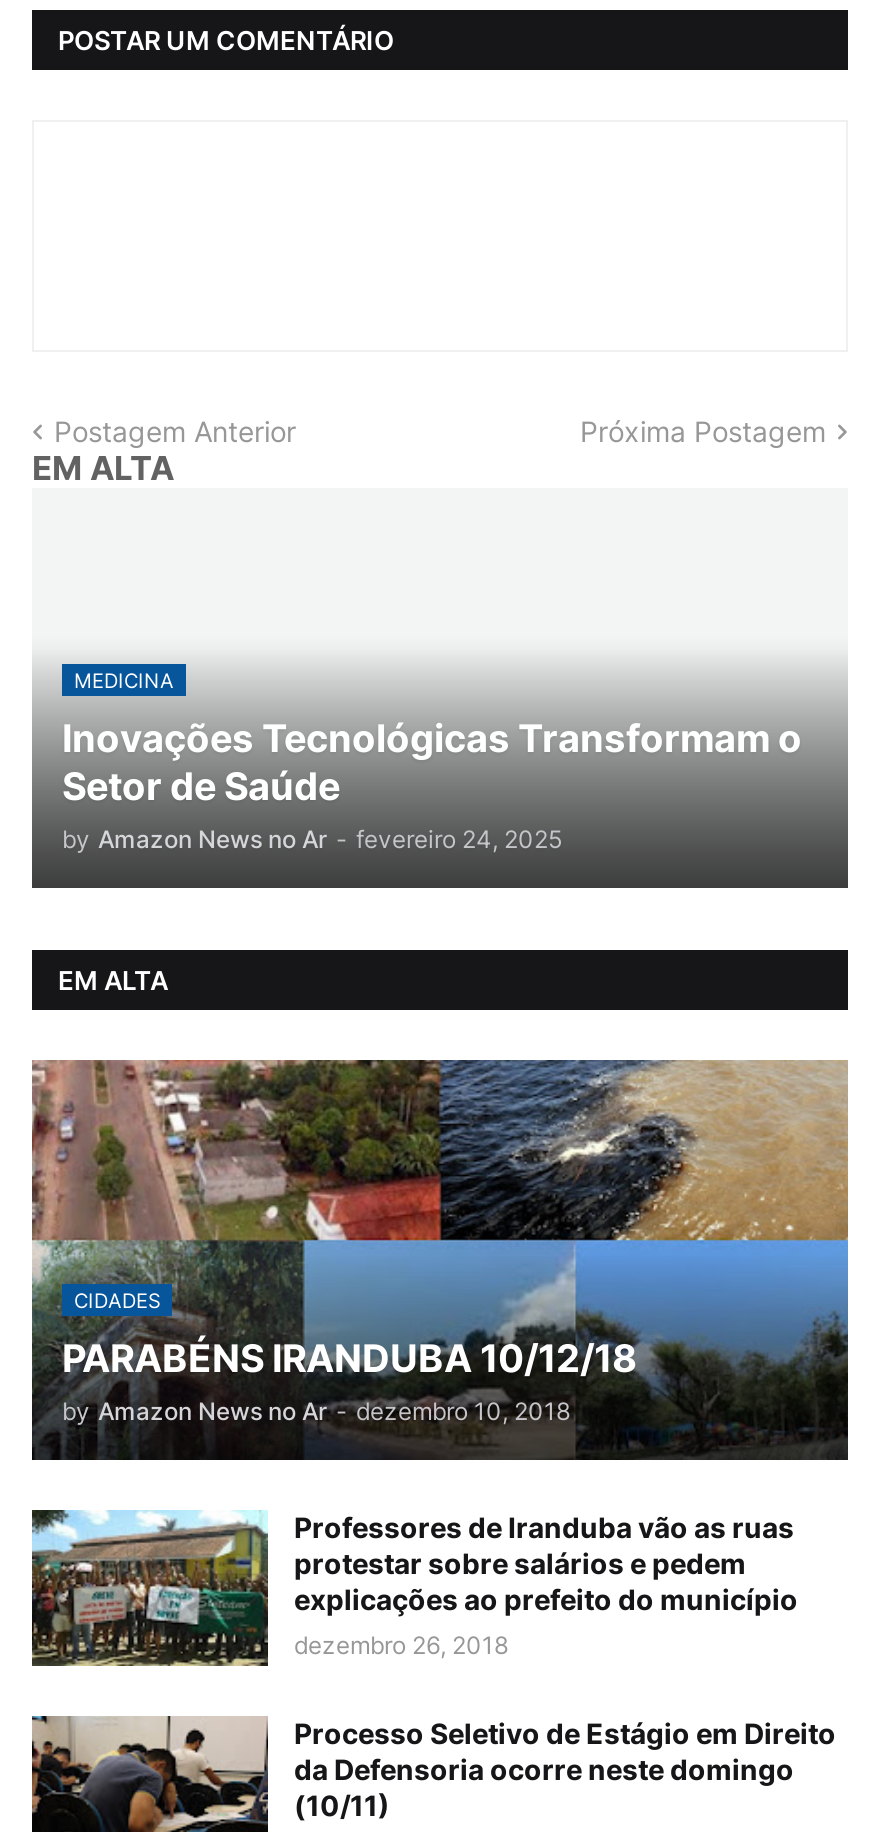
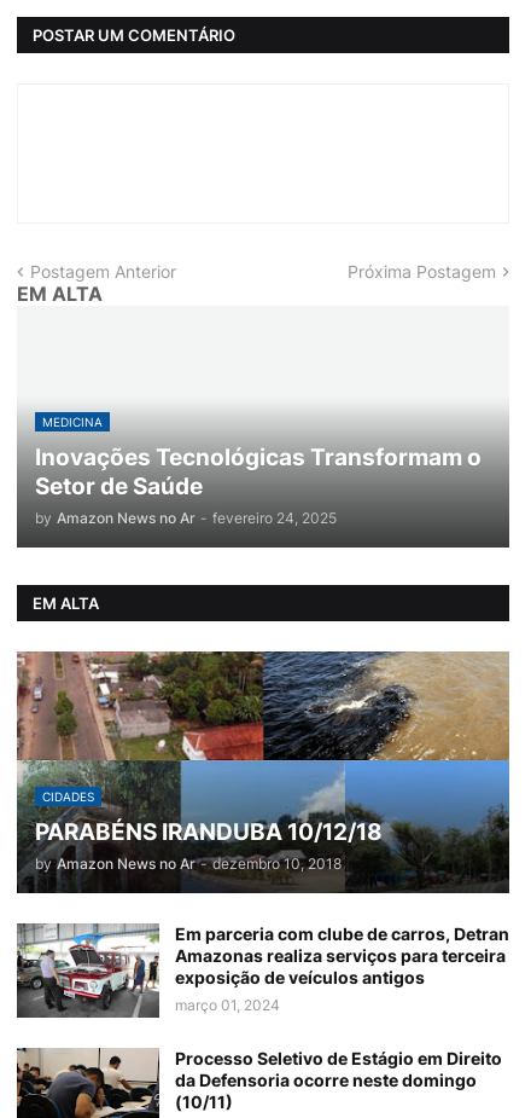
- [image]
- Professores de Iranduba vão as ruas
- protestar sobre salários e pedem
- explicações ao prefeito do município
- dezembro 26, 2018
+ [image]
+ Em parceria com clube de carros, Detran
+ Amazonas realiza serviços para terceira
+ exposição de veículos antigos
+ março 01, 2024
